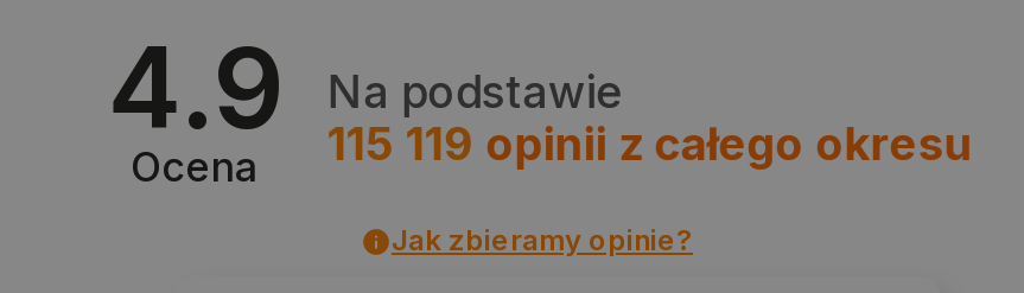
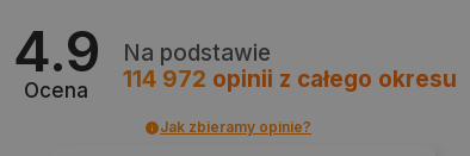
- 115 119 opinii z całego okresu
+ 114 972 opinii z całego okresu
